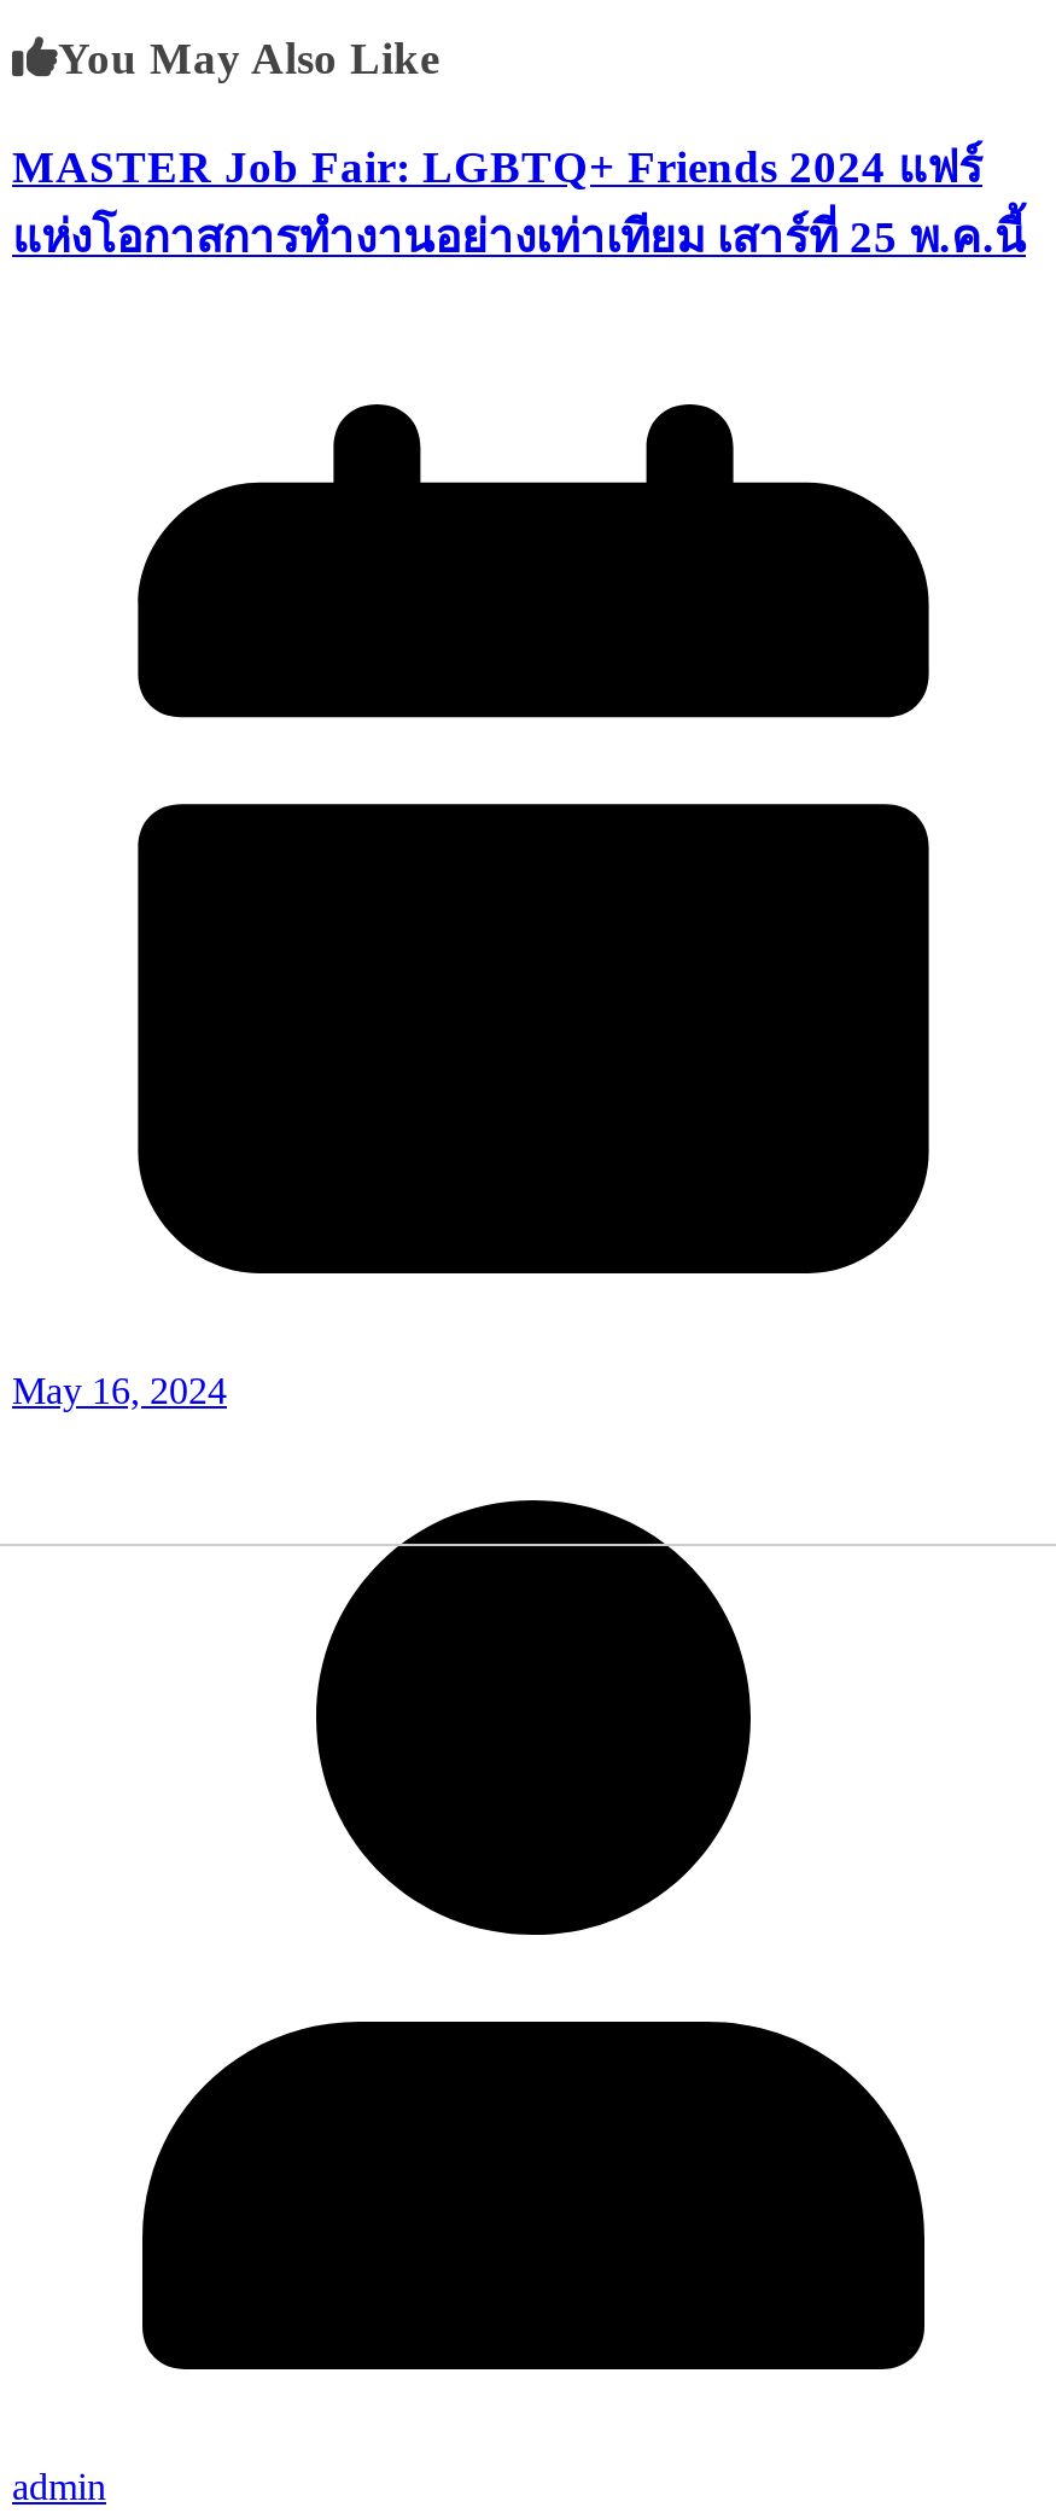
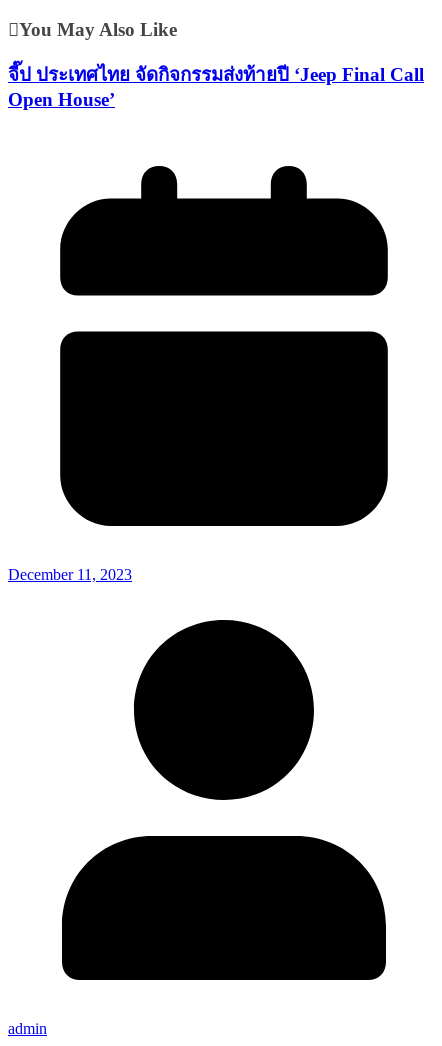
- MASTER Job Fair: LGBTQ+ Friends 2024 แฟร์
- แห่งโอกาสการทำงานอย่างเท่าเทียม เสาร์ที่ 25 พ.ค.นี้
+ จี๊ป ประเทศไทย จัดกิจกรรมส่งท้ายปี ‘Jeep Final Call
+ Open House’

- May 16, 2024
+ December 11, 2023
